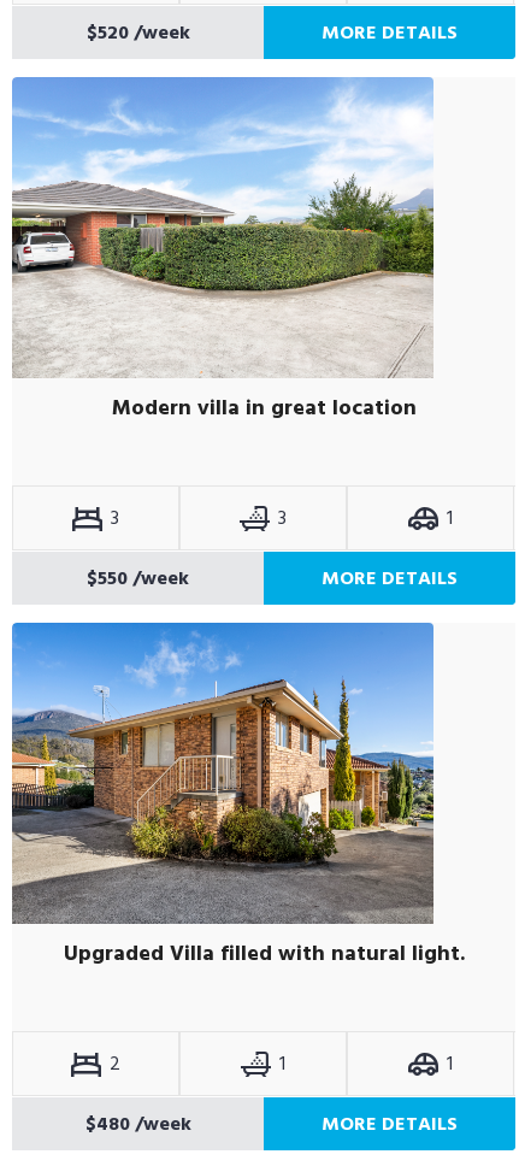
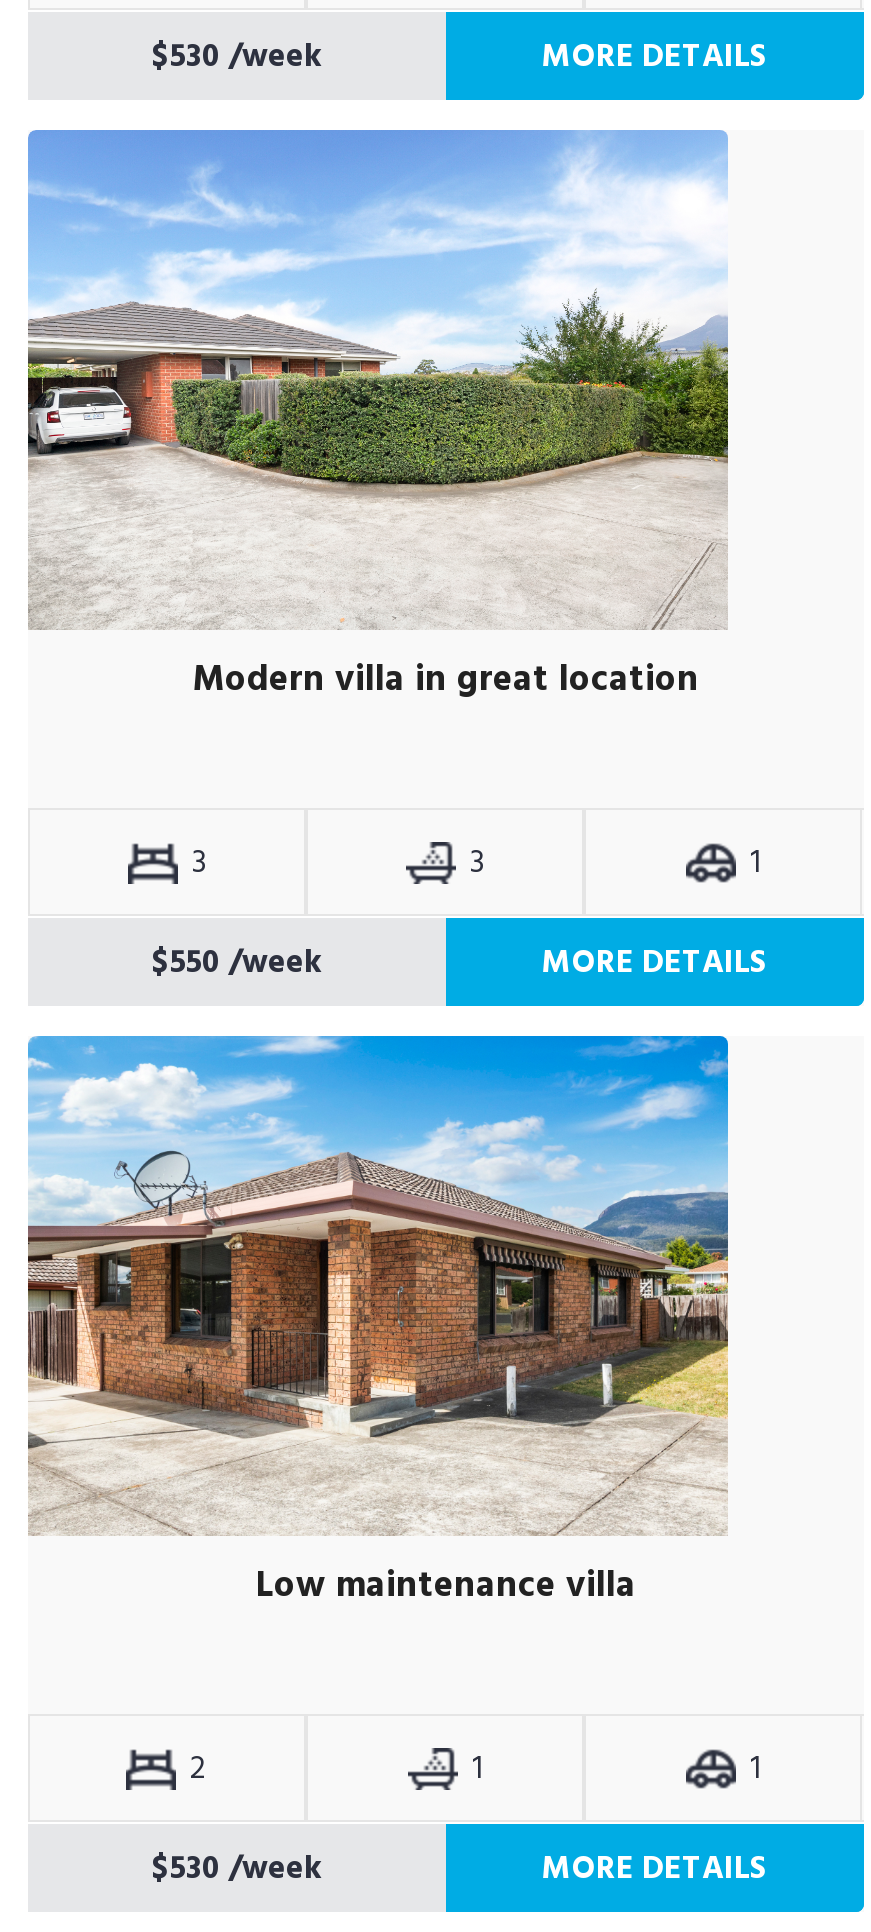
- $520 /week
+ $530 /week

- [image]
- Upgraded Villa filled with natural light.
+ [image]
+ Low maintenance villa

- $480 /week
+ $530 /week
